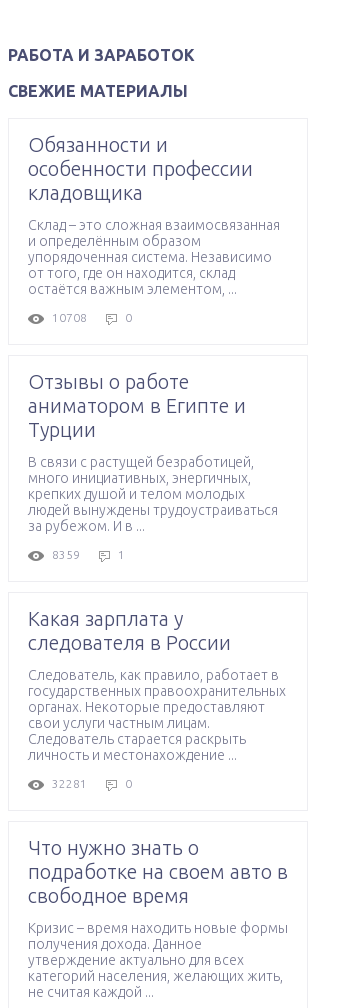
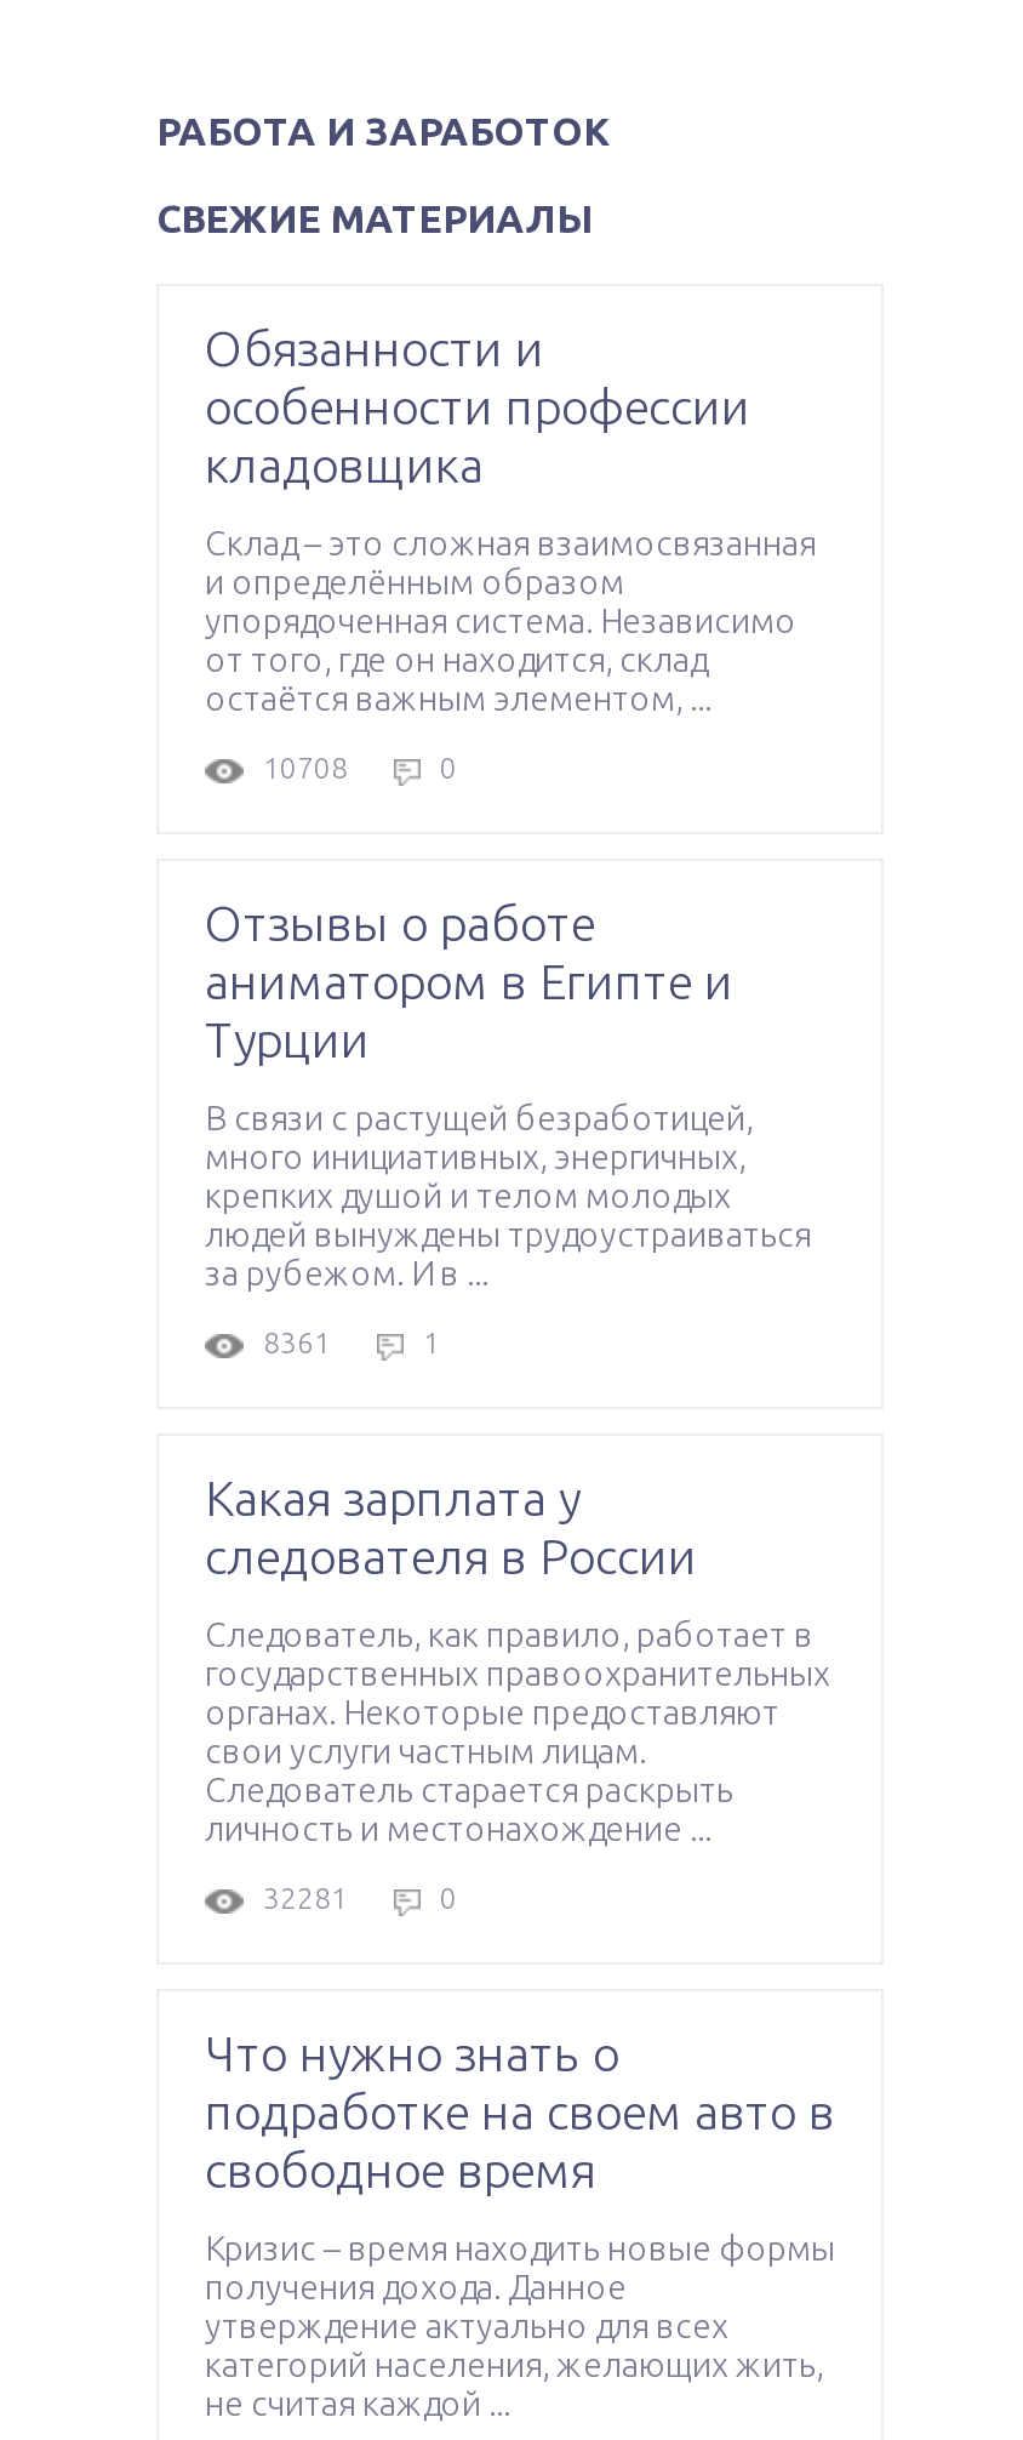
- 8359
+ 8361
